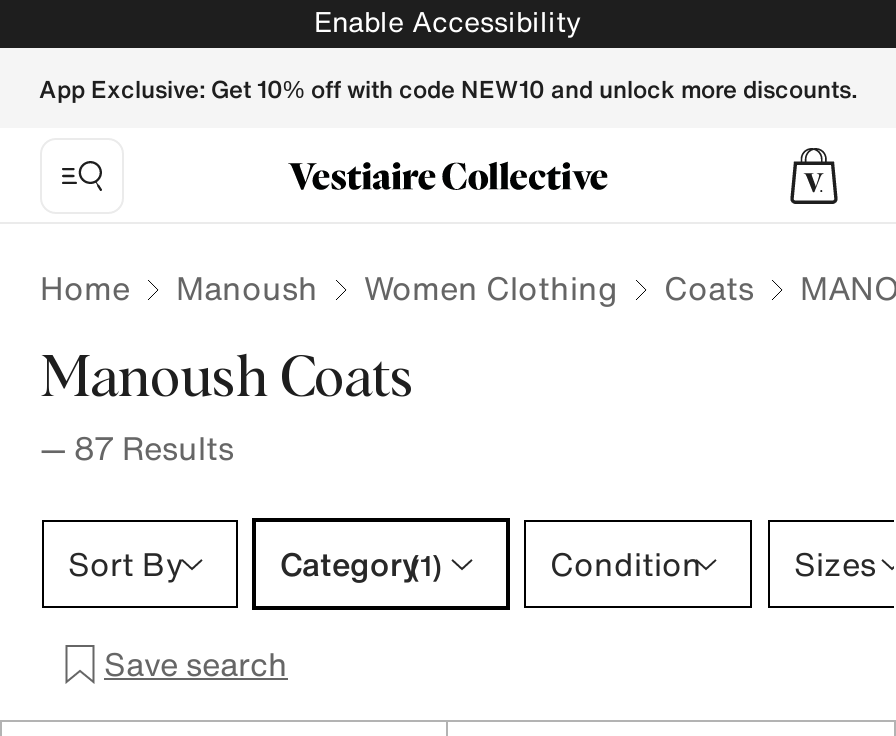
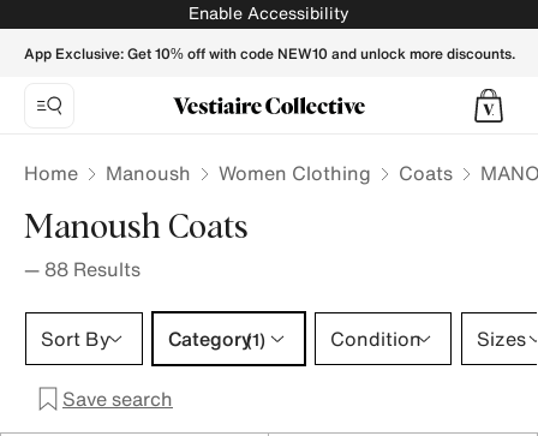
- — 87 Results
+ — 88 Results
